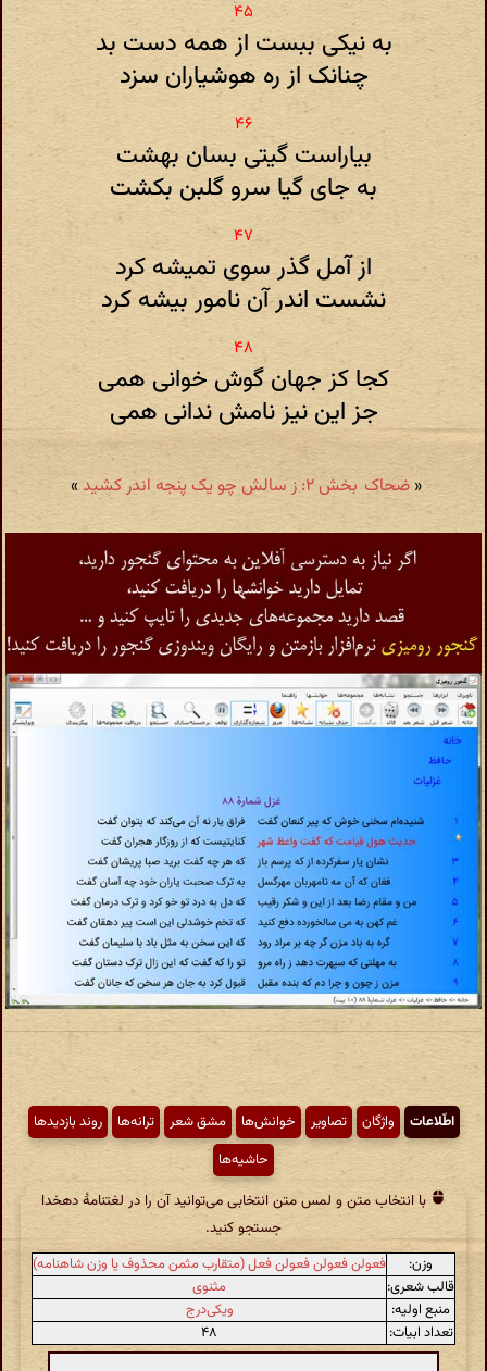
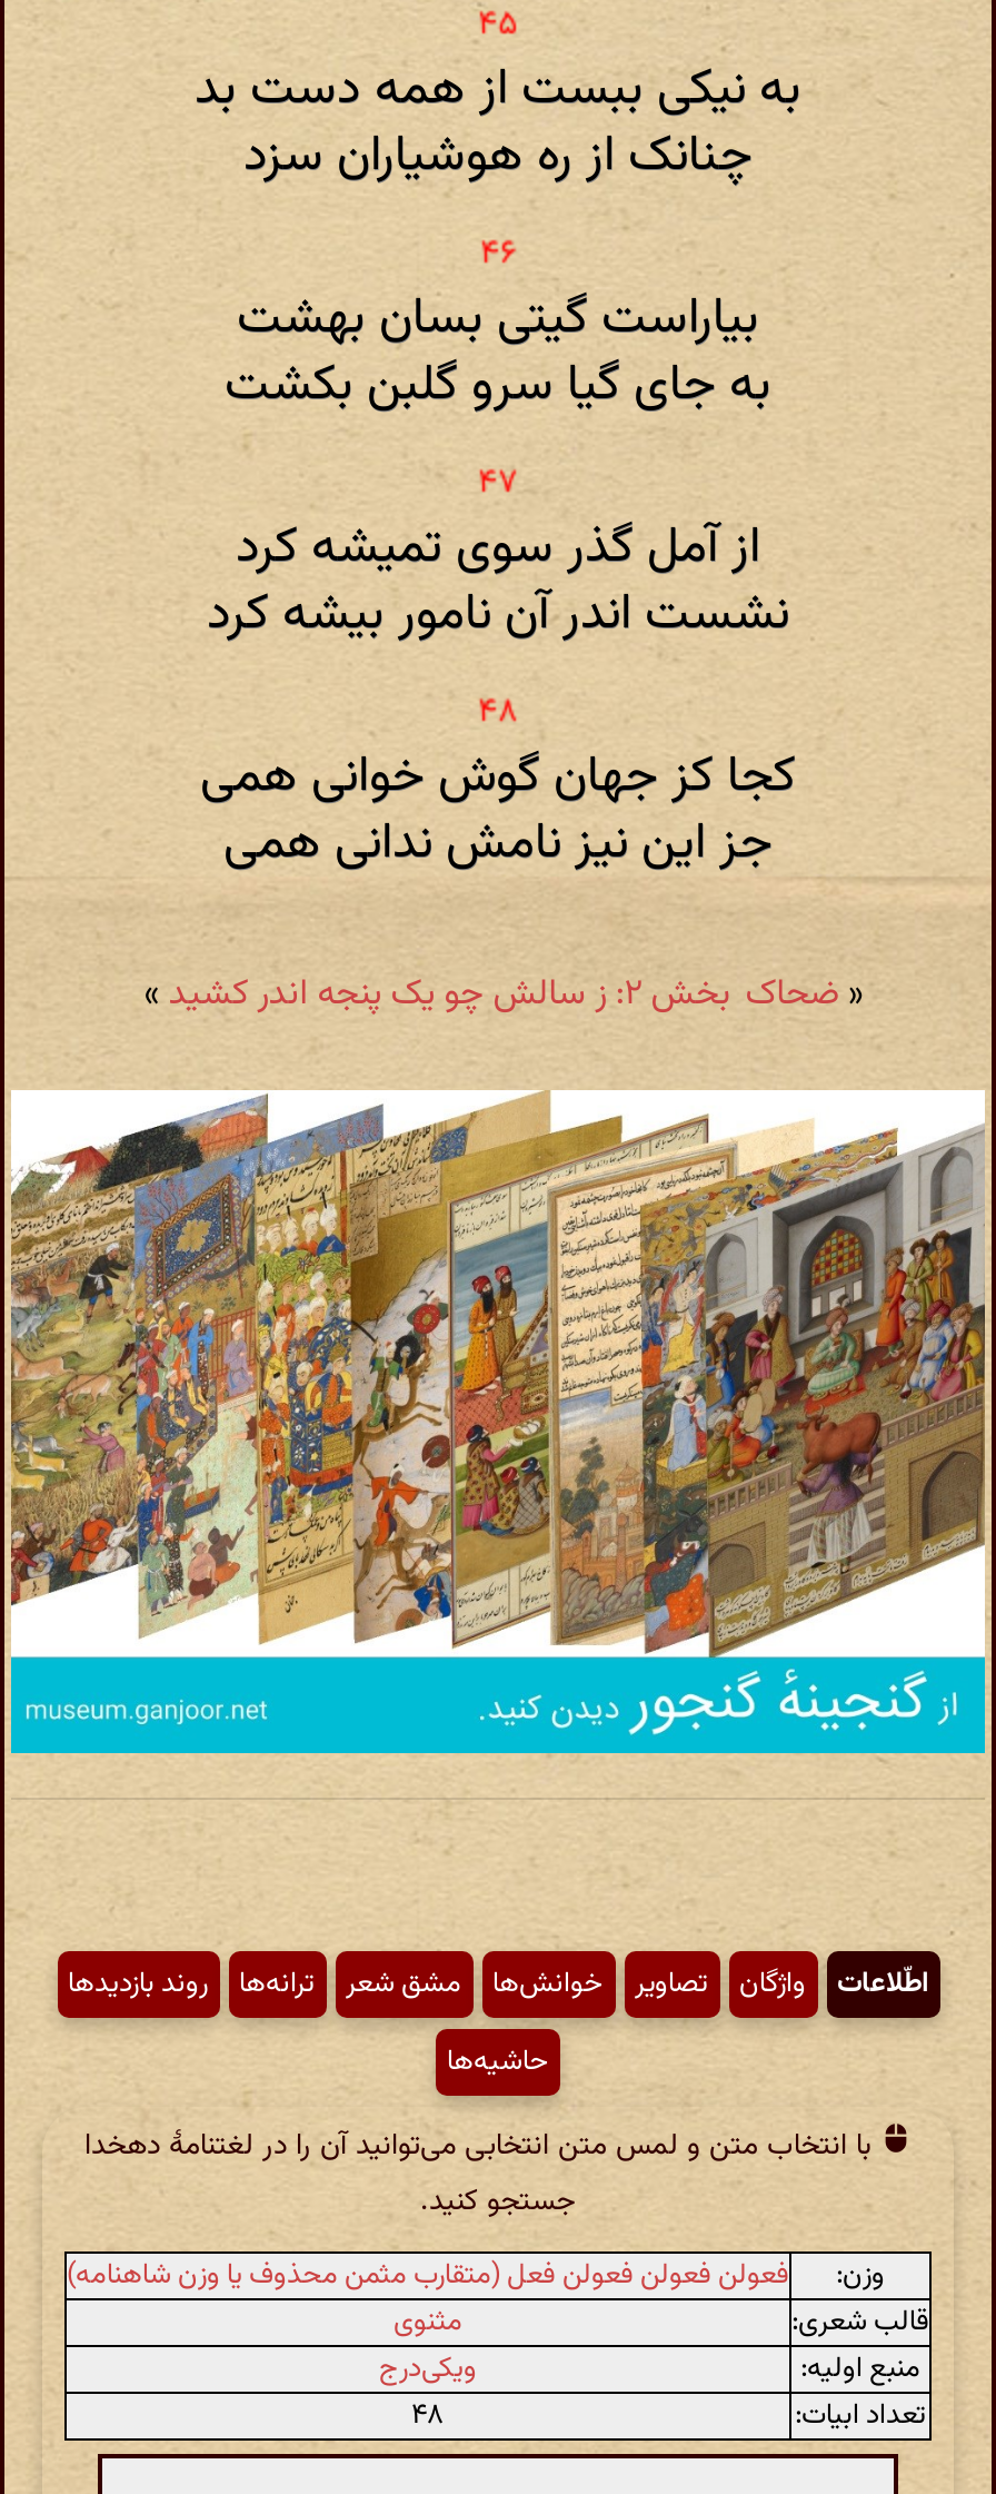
- [image]
+ [image]
